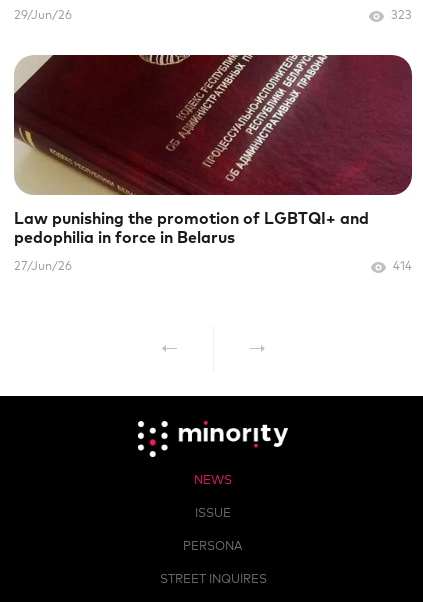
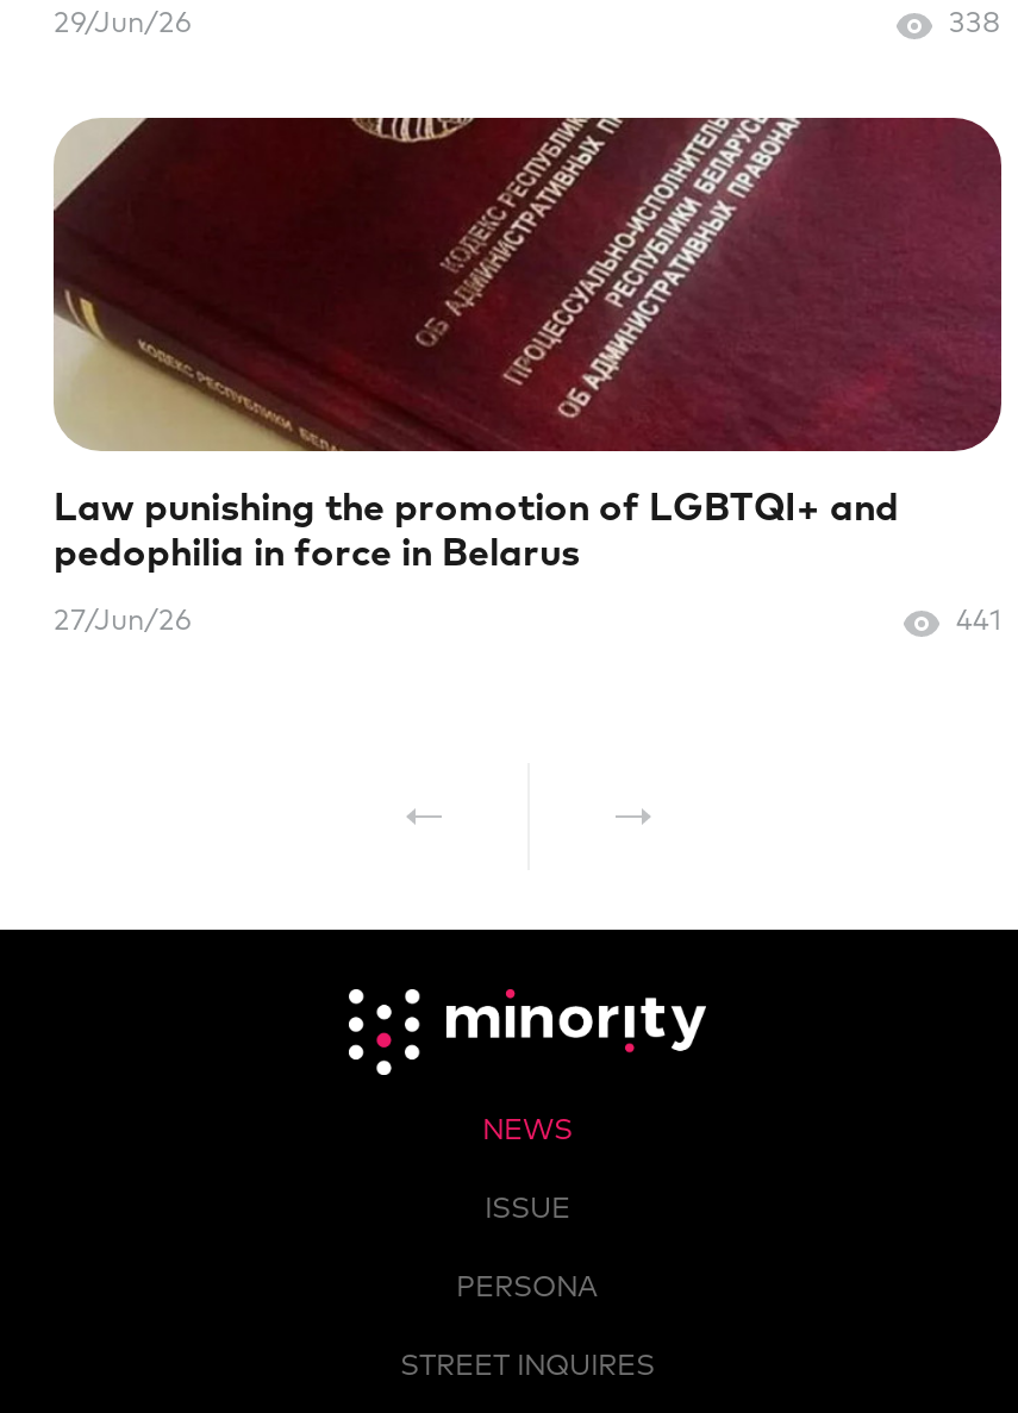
- 323
+ 338

- 414
+ 441
